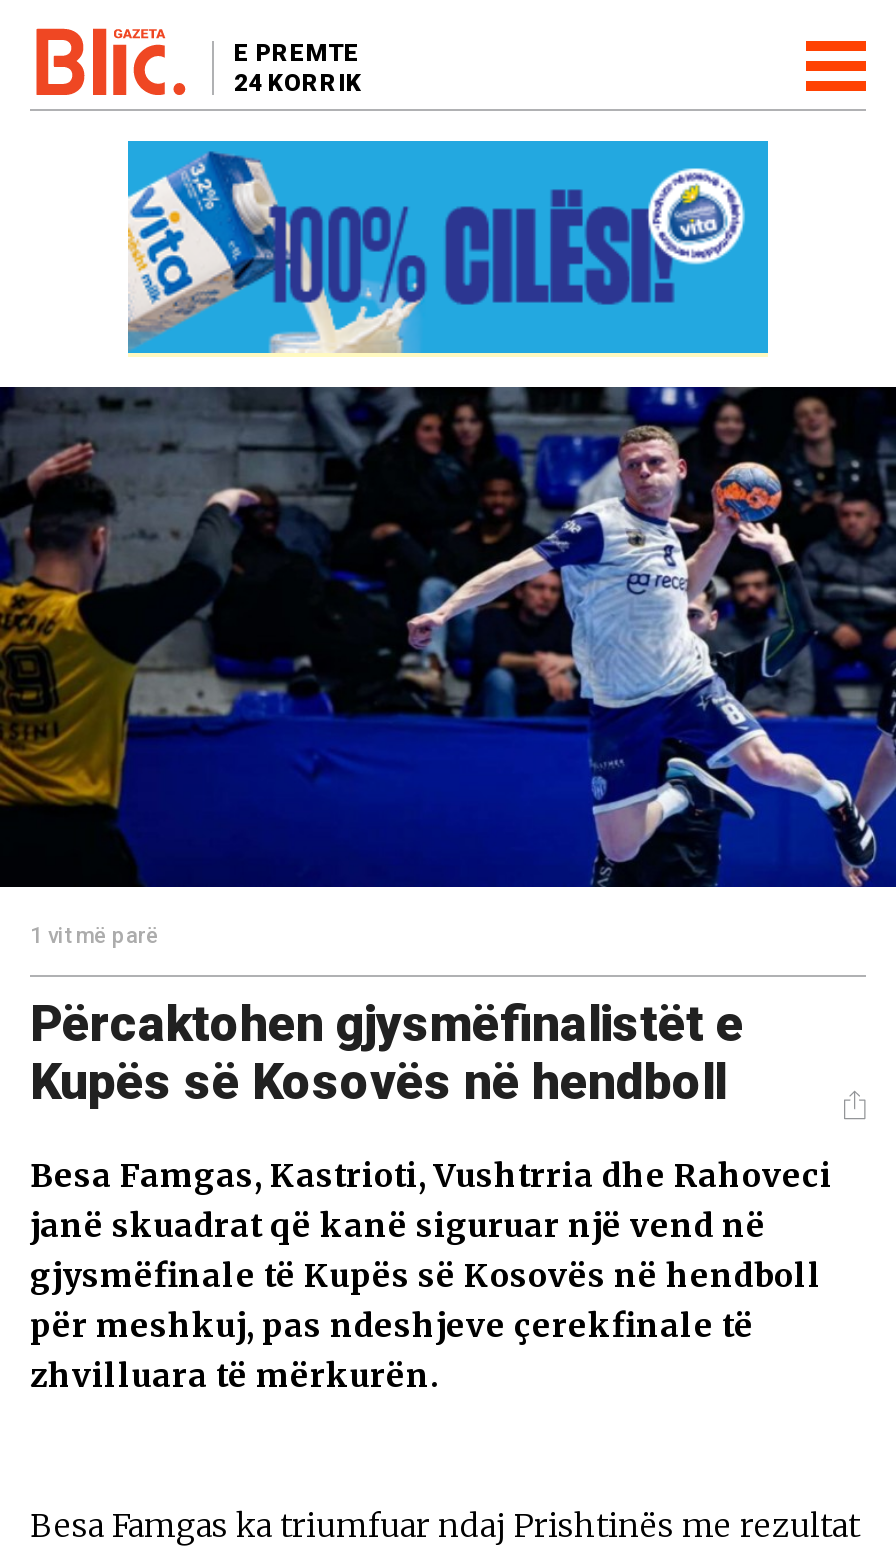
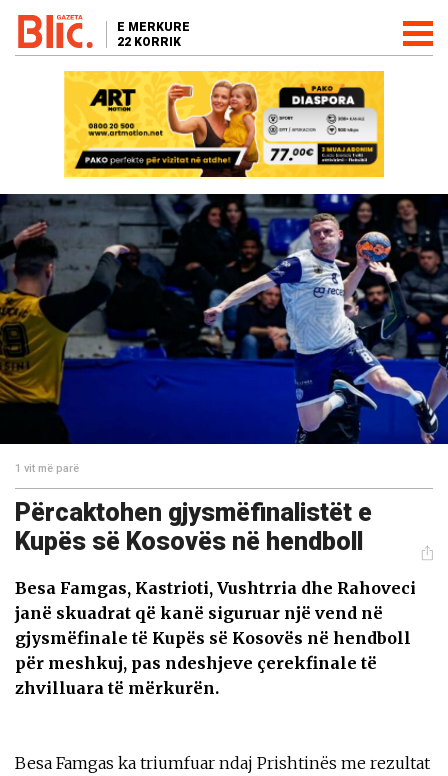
- E PREMTE
+ E MERKURE

- 24 KORRIK
+ 22 KORRIK

- [image]
+ [image]
